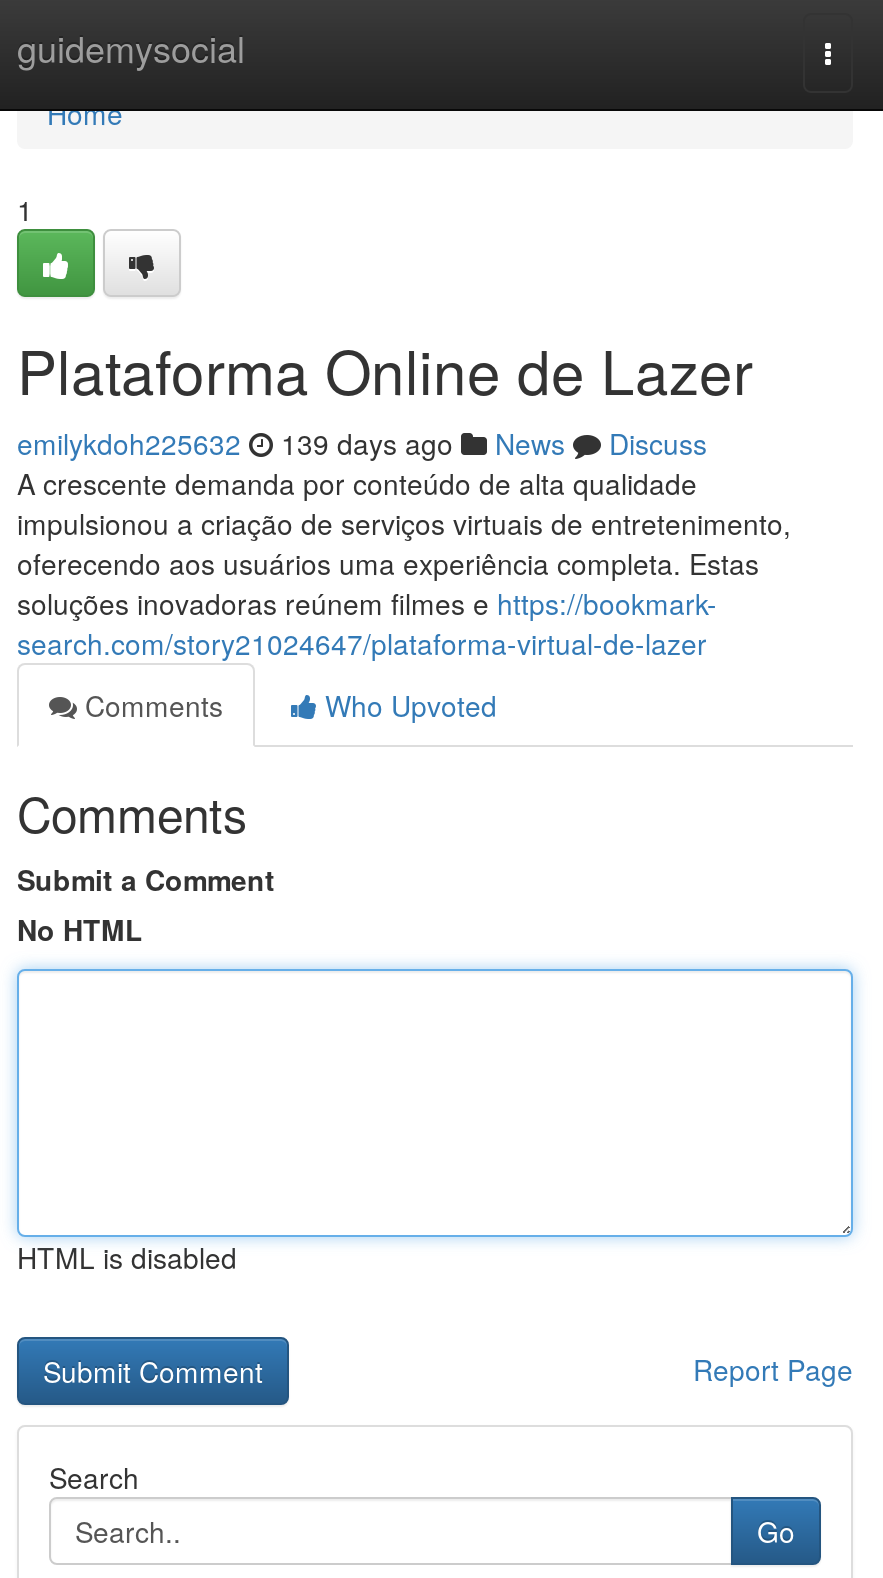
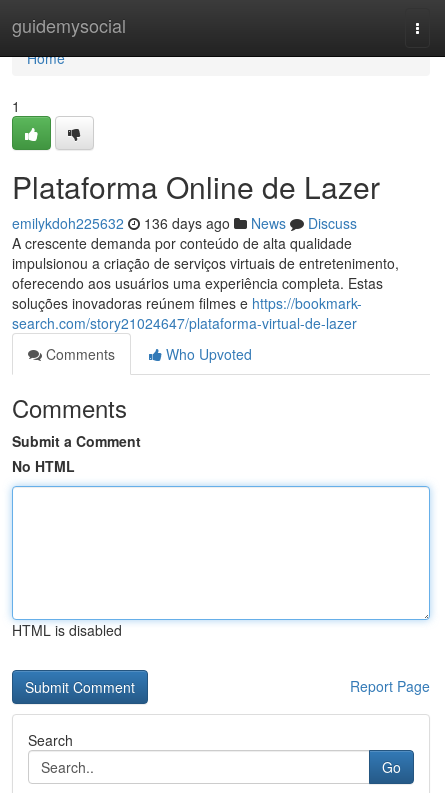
- emilykdoh225632 139 days ago News Discuss
+ emilykdoh225632 136 days ago News Discuss
